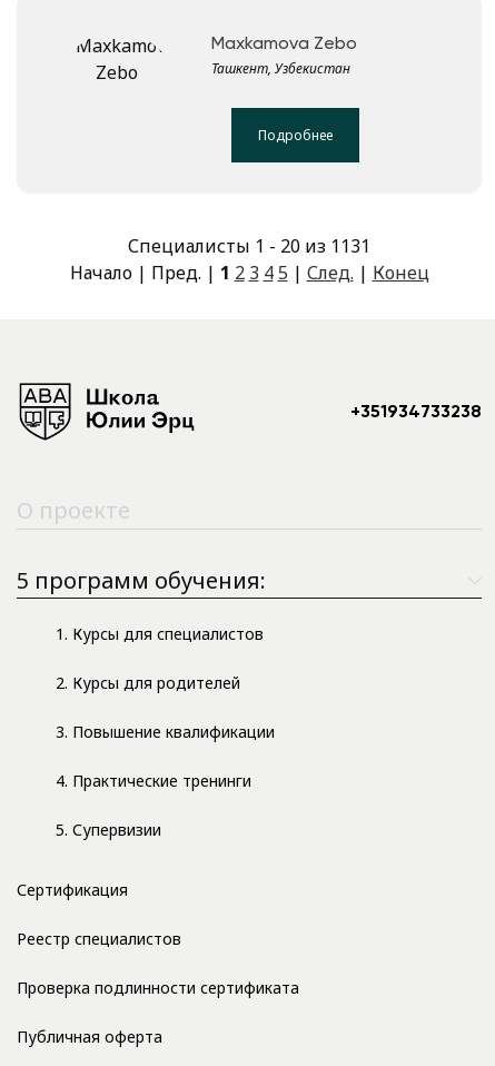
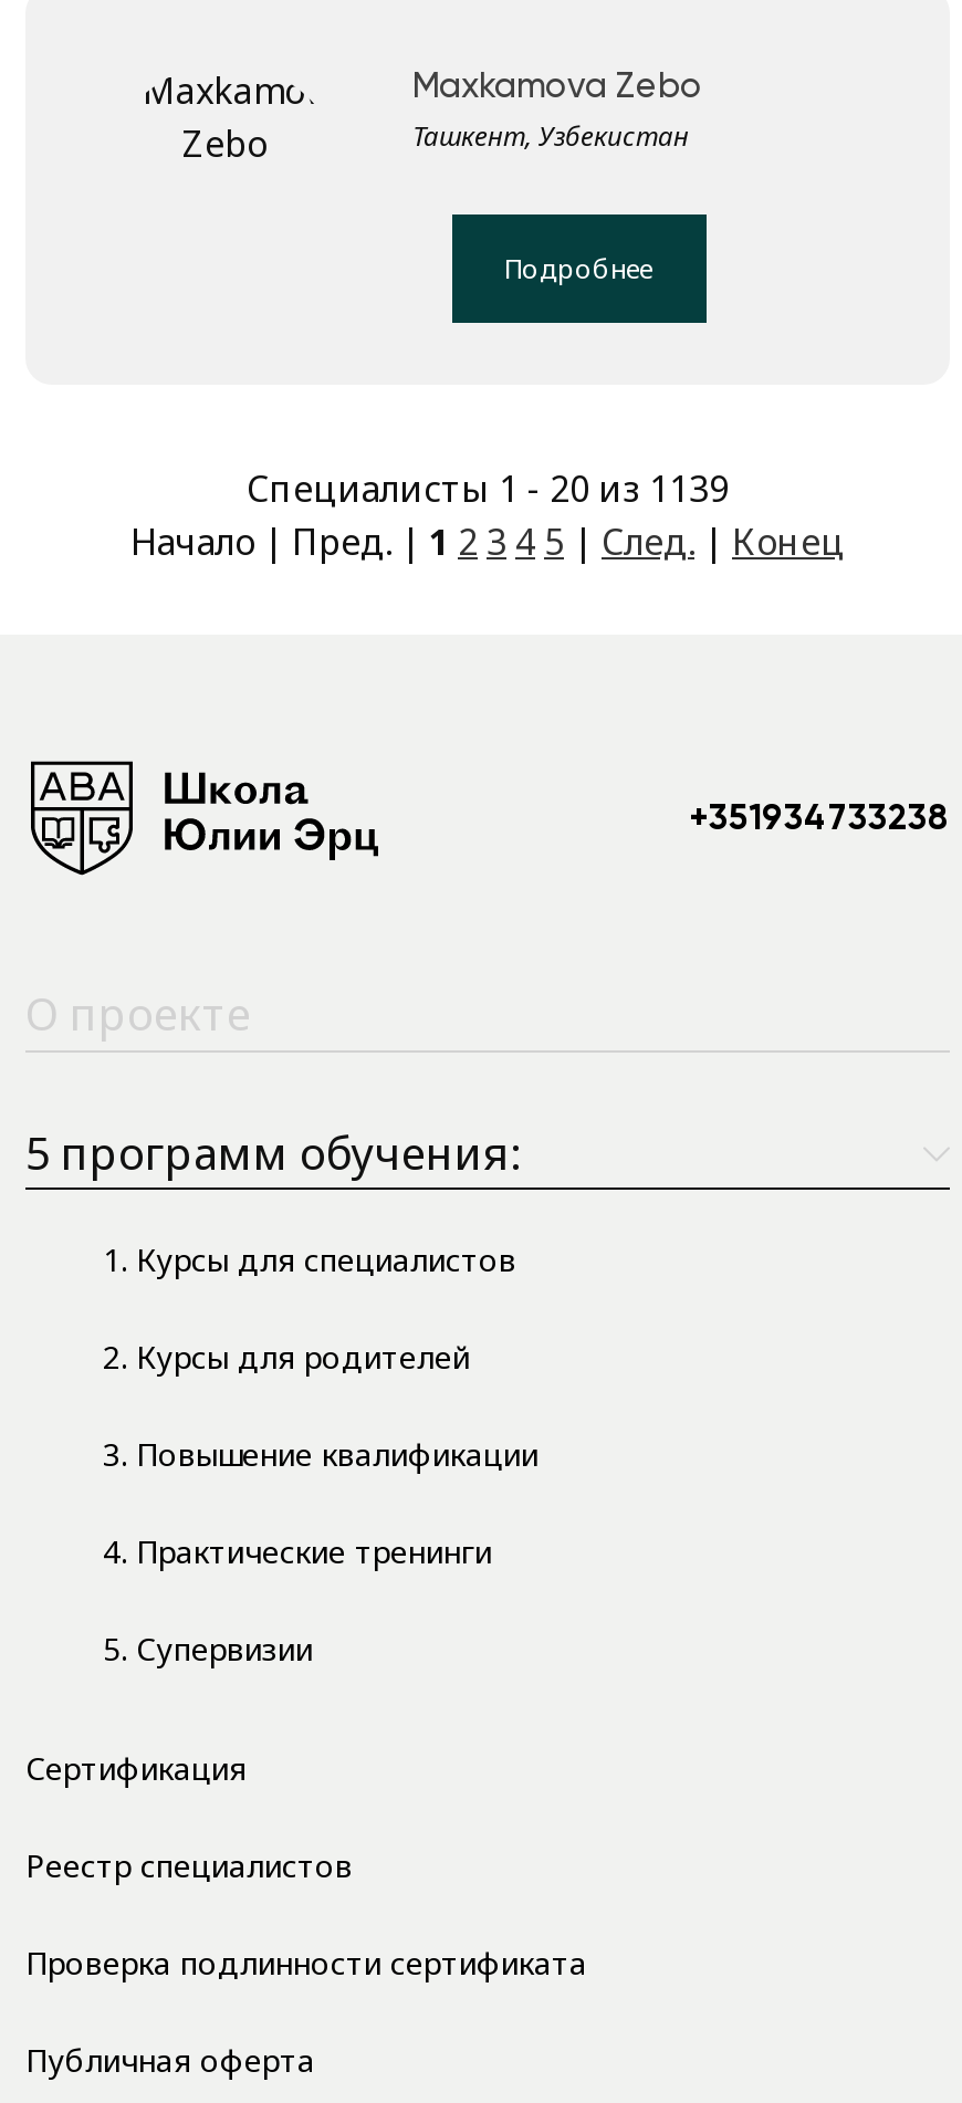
- Специалисты 1 - 20 из 1131
+ Специалисты 1 - 20 из 1139
